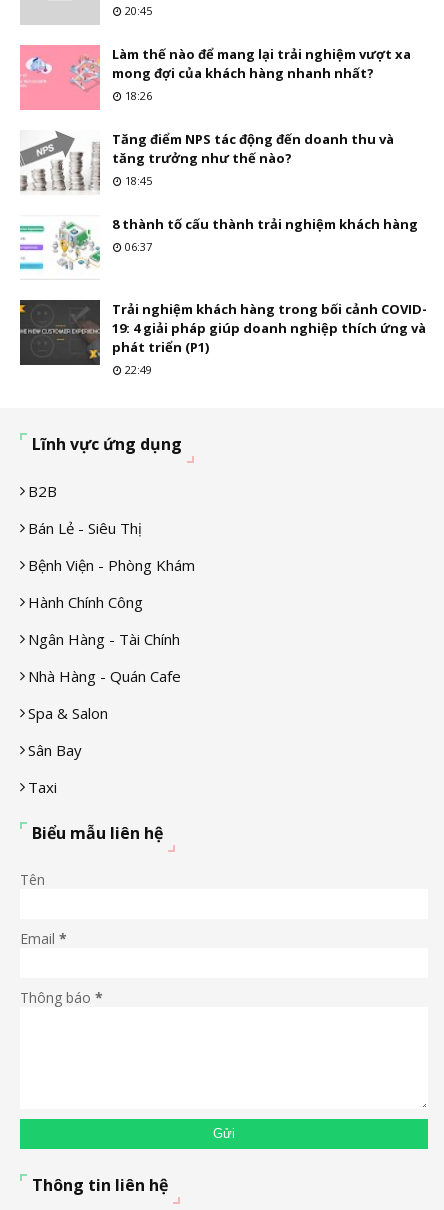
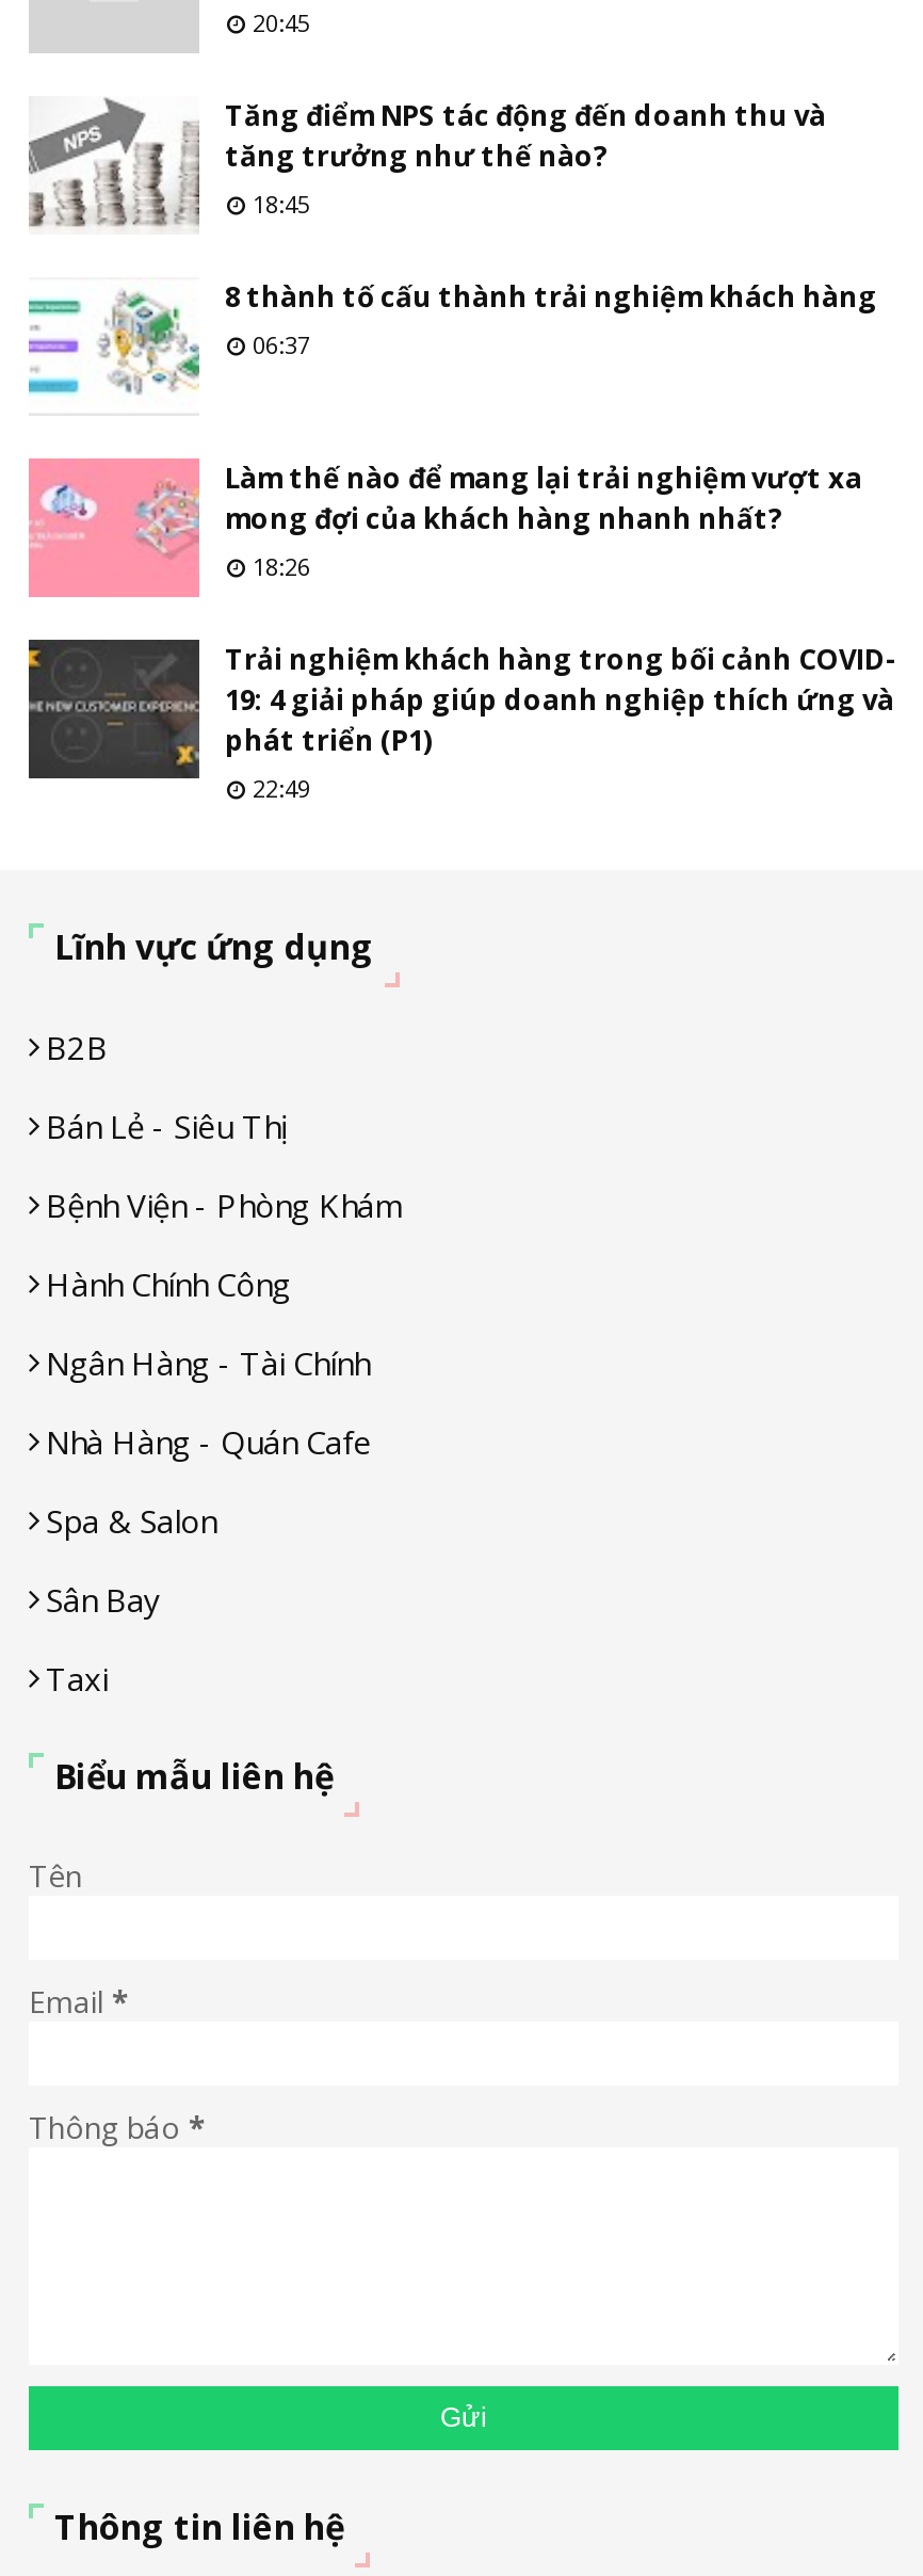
moved down: [image] | Làm thế nào để mang lại trải nghiệm vượt xa | mong đợi của khách hàng nhanh nhất? | 18:26

moved up: [image] | Tăng điểm NPS tác động đến doanh thu và | tăng trưởng như thế nào? | 18:45 | 8 thành tố cấu thành trải nghiệm khách hàng | 06:37
